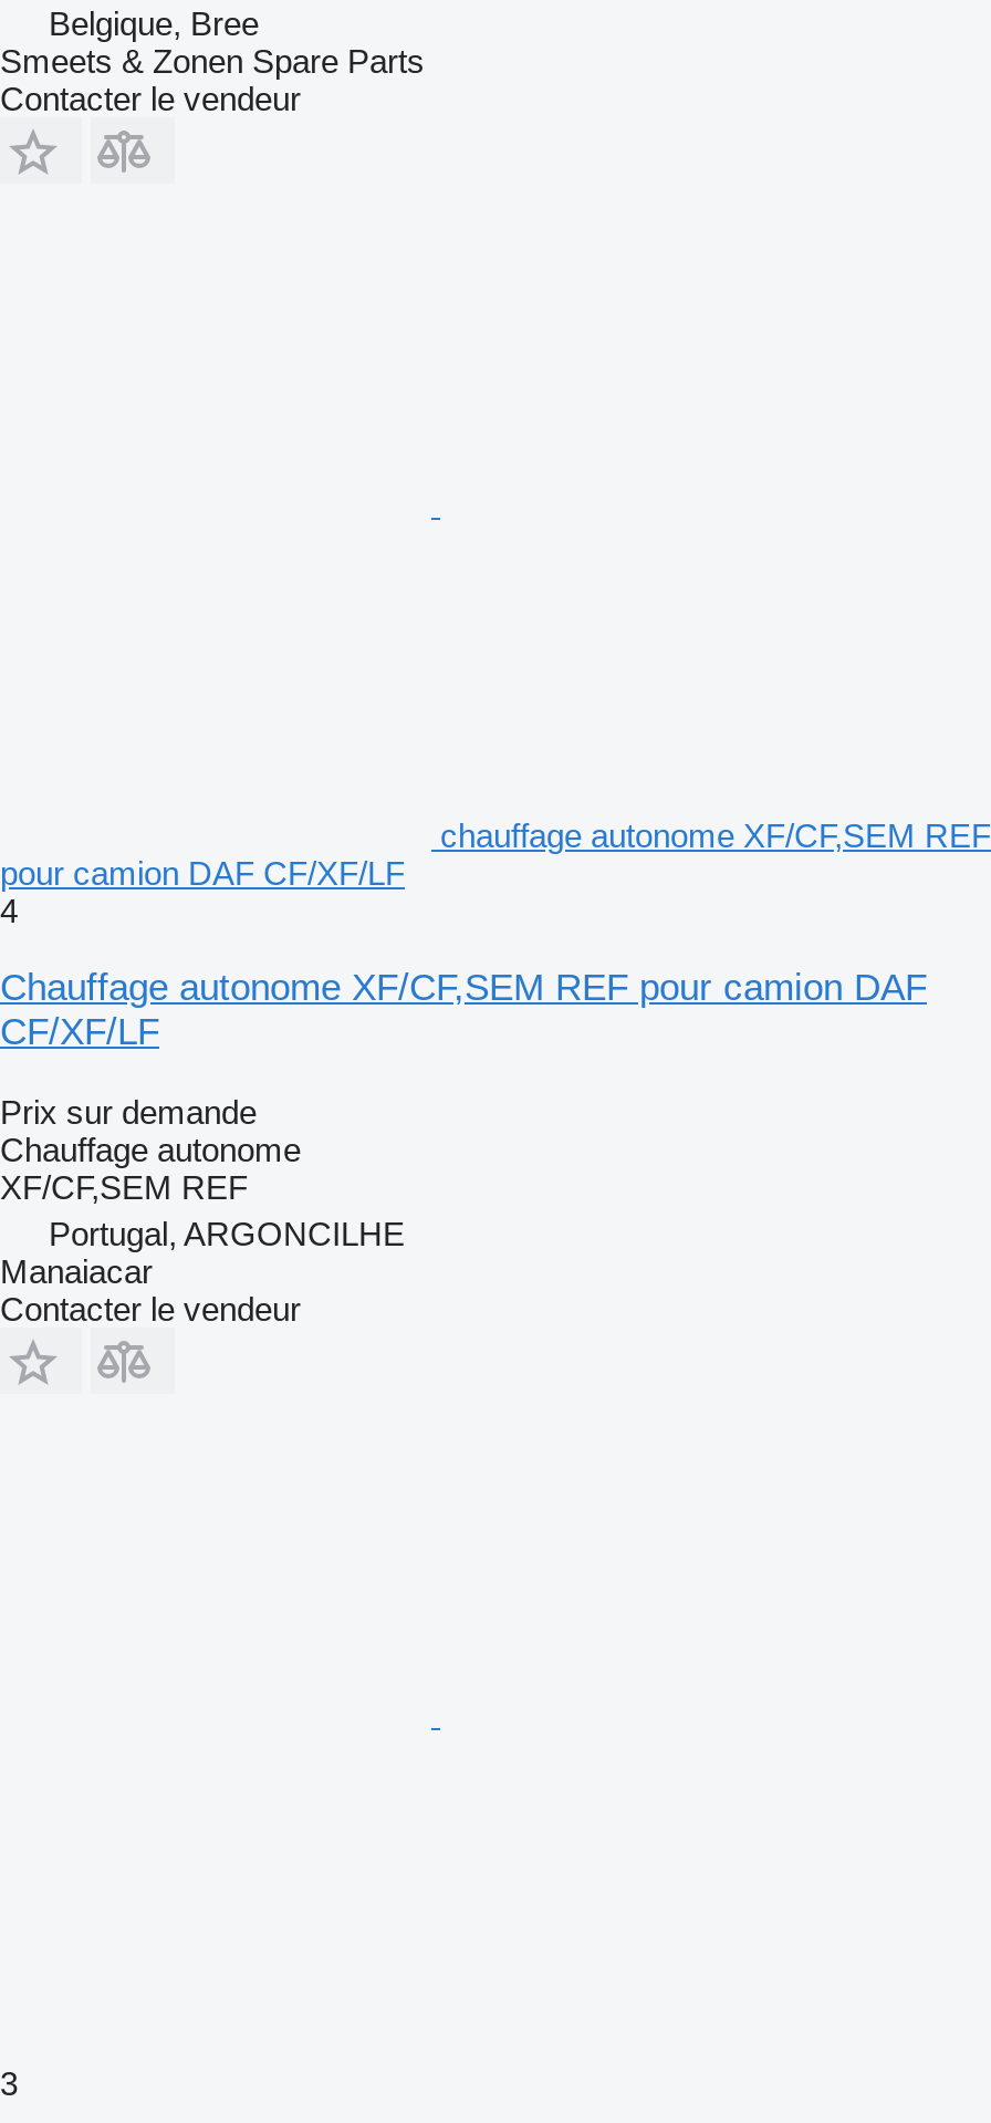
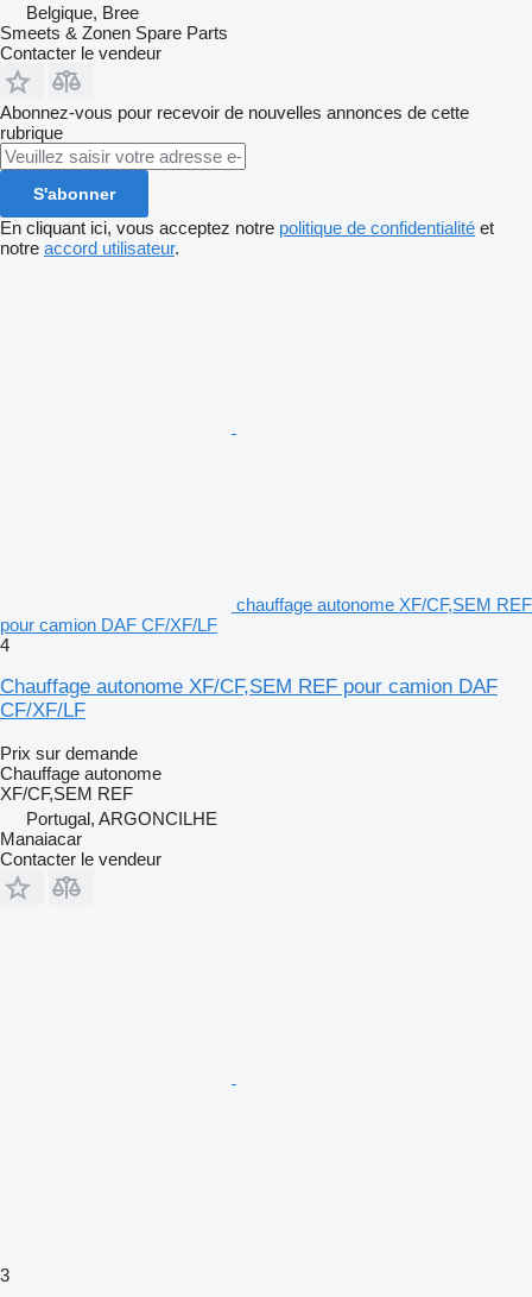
+ [image]
+ Abonnez-vous pour recevoir de nouvelles annonces de cette
+ rubrique
+ S'abonner
+ En cliquant ici, vous acceptez notre politique de confidentialité et
+ notre accord utilisateur.
